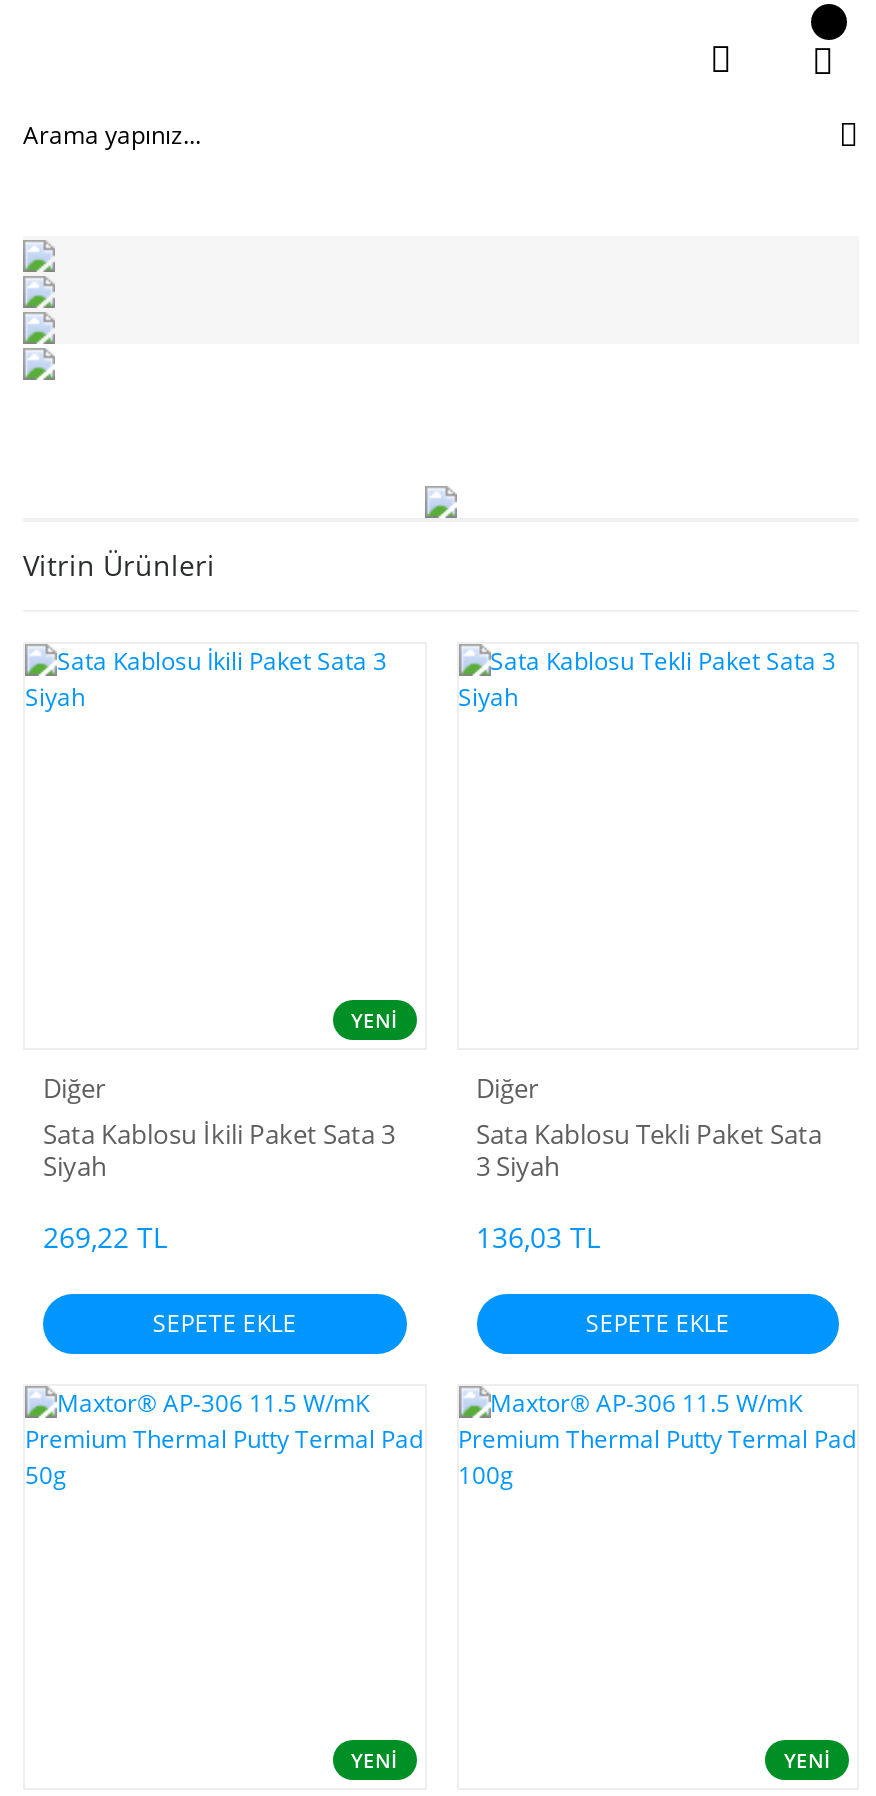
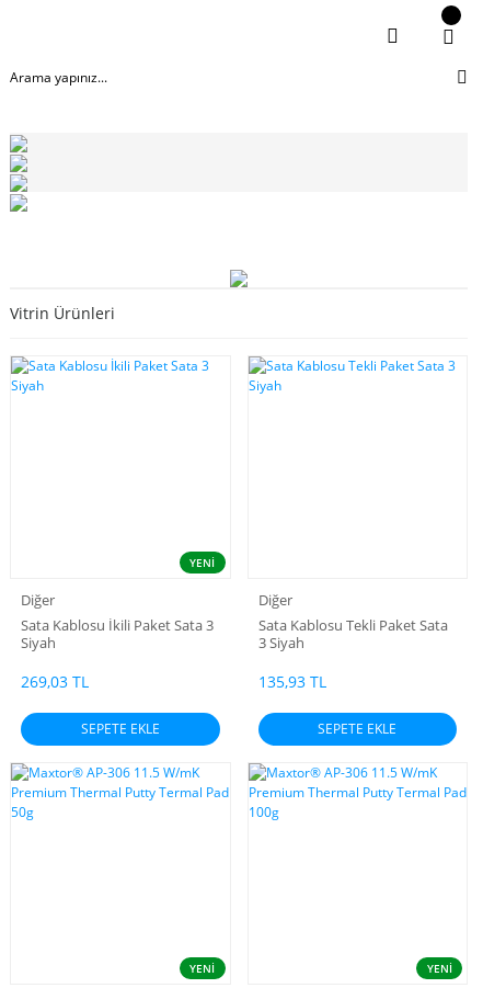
- 269,22 TL
+ 269,03 TL

- 136,03 TL
+ 135,93 TL
